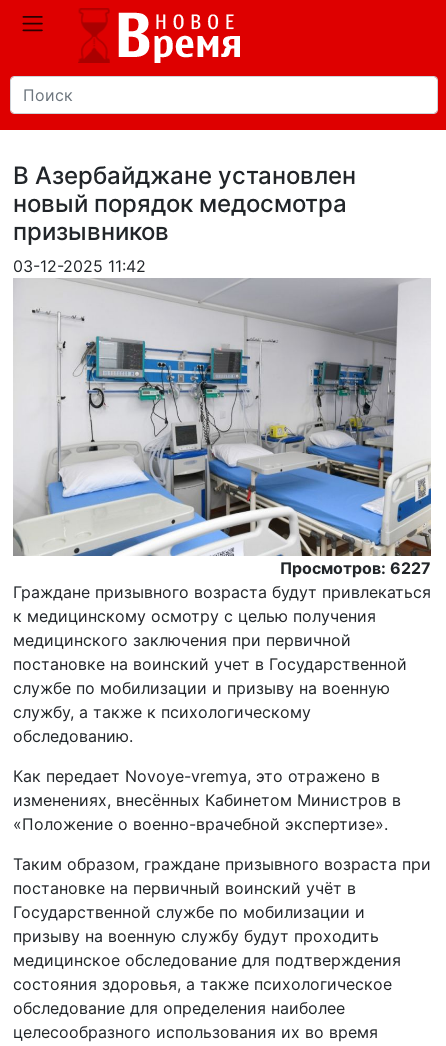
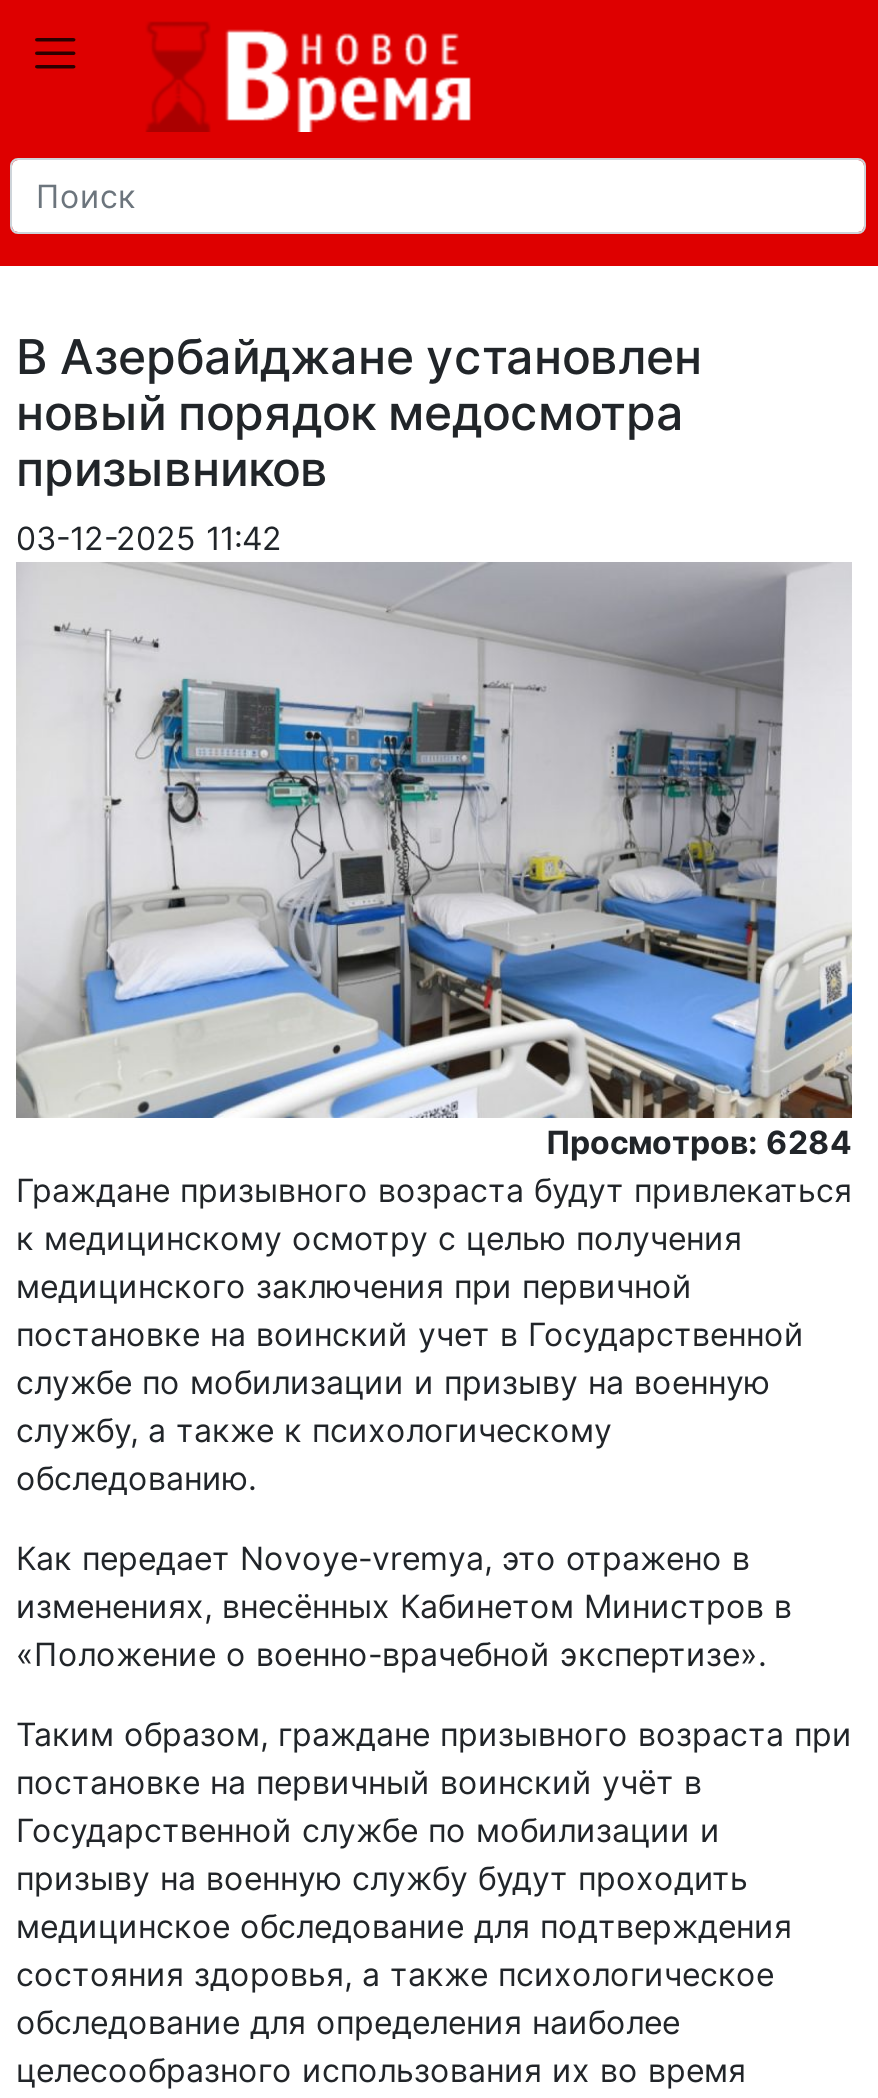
- Просмотров: 6227
+ Просмотров: 6284
